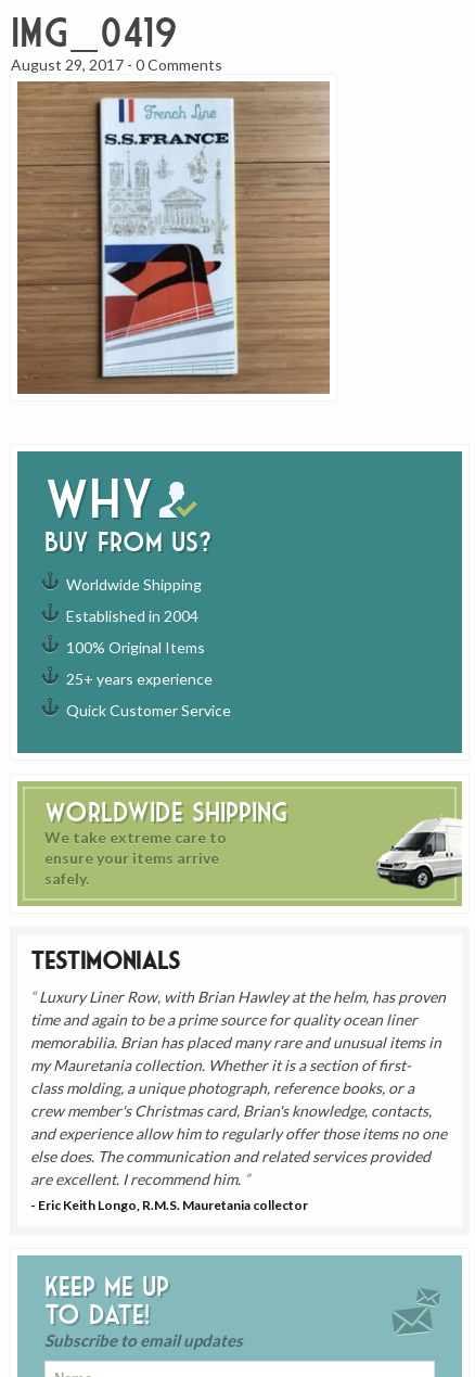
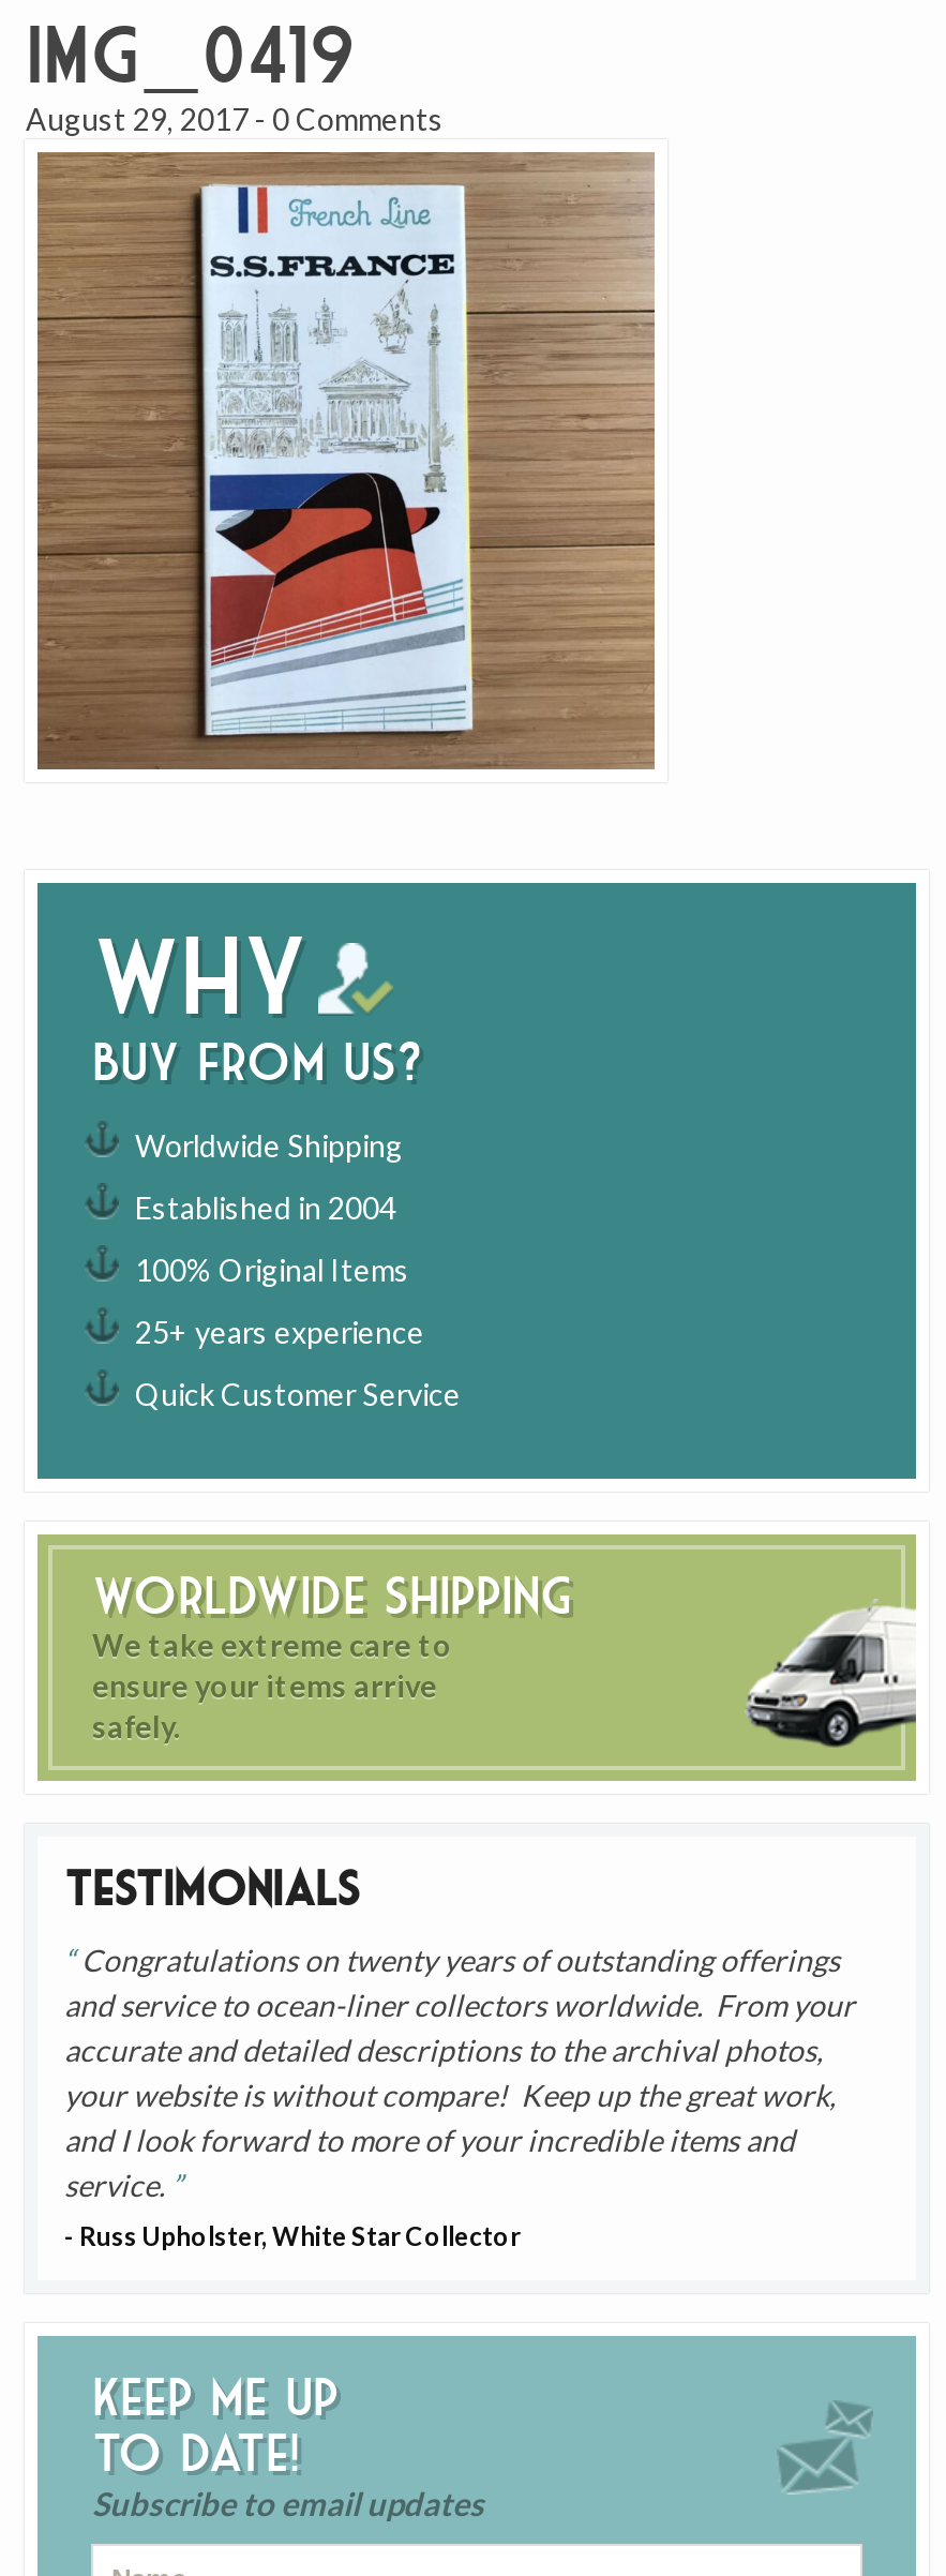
- Luxury Liner Row, with Brian Hawley at the helm, has proven
- time and again to be a prime source for quality ocean liner
- memorabilia. Brian has placed many rare and unusual items in
- my Mauretania collection. Whether it is a section of first-
- class molding, a unique photograph, reference books, or a
- crew member's Christmas card, Brian's knowledge, contacts,
- and experience allow him to regularly offer those items no one
- else does. The communication and related services provided
- are excellent. I recommend him.
- - Eric Keith Longo, R.M.S. Mauretania collector
+ Congratulations on twenty years of outstanding offerings
+ and service to ocean-liner collectors worldwide. From your
+ accurate and detailed descriptions to the archival photos,
+ your website is without compare! Keep up the great work,
+ and I look forward to more of your incredible items and
+ service.
+ - Russ Upholster, White Star Collector
